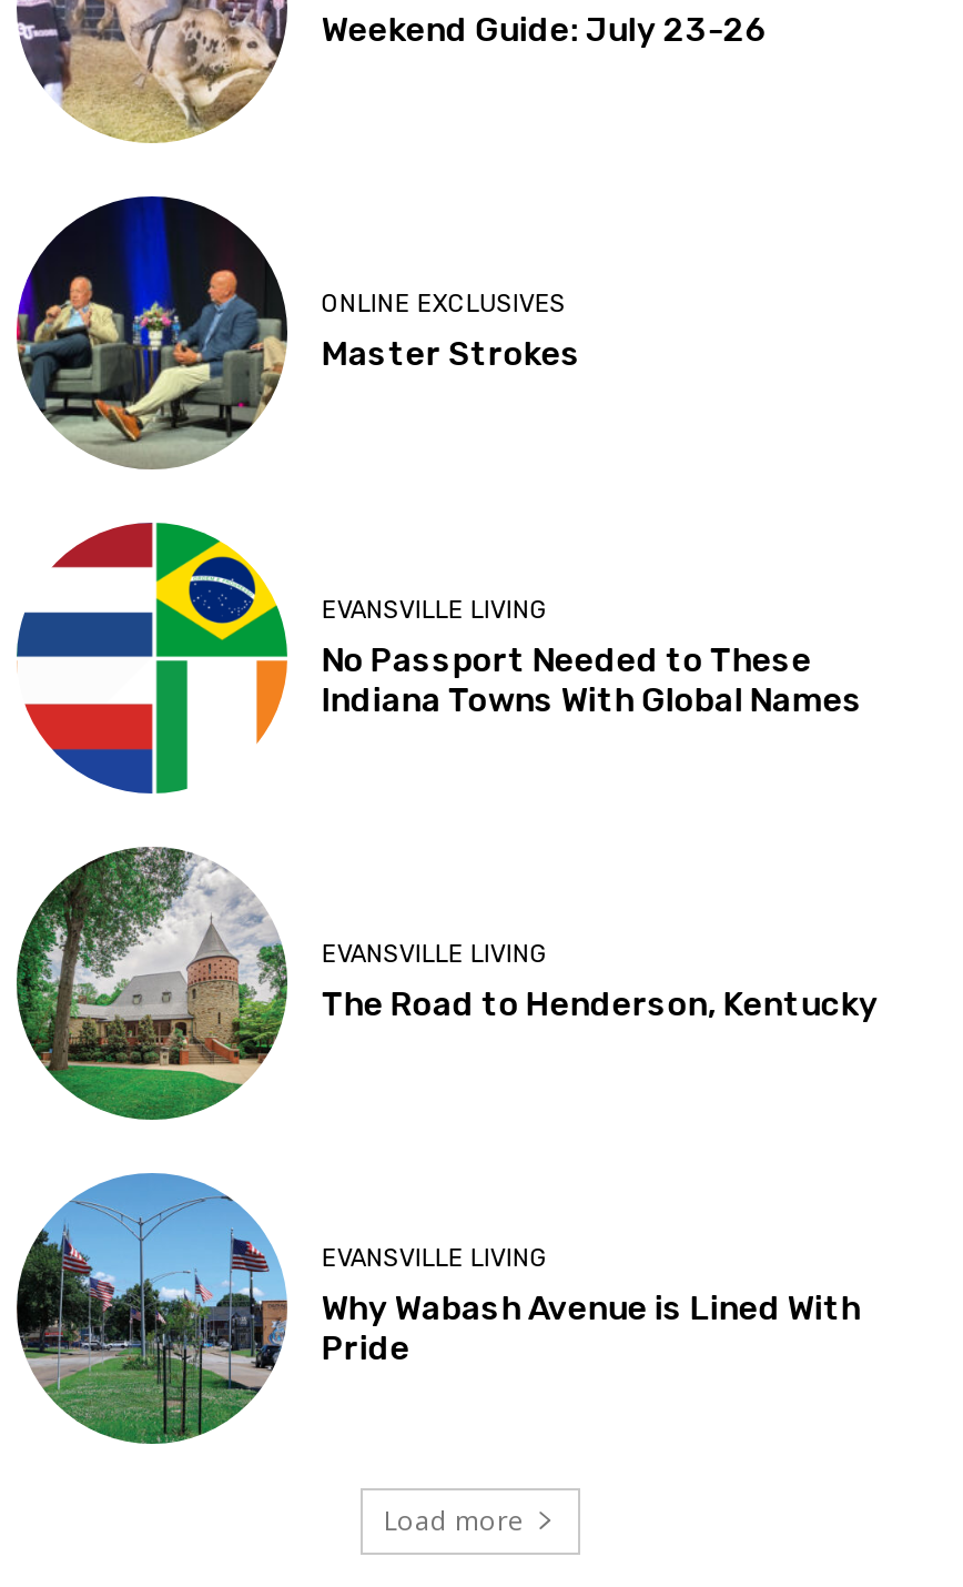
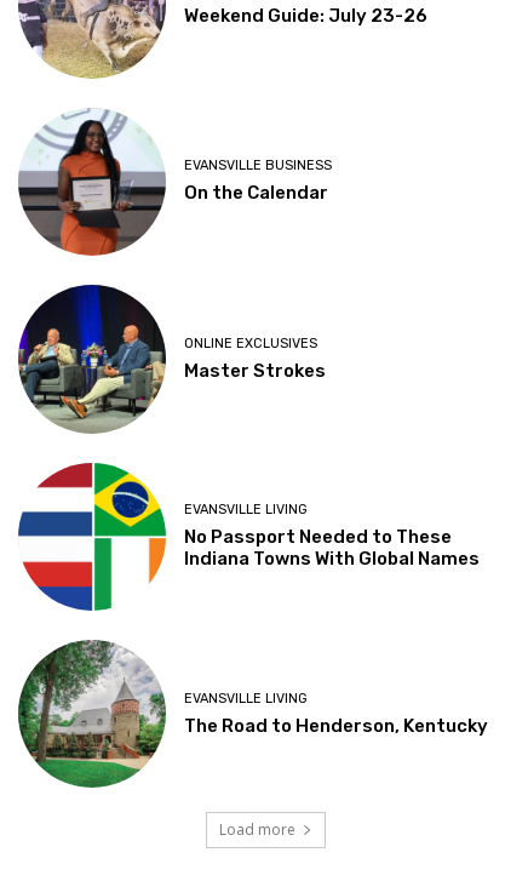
+ [image]
+ EVANSVILLE BUSINESS
+ On the Calendar

moved down: [image] | ONLINE EXCLUSIVES | Master Strokes | EVANSVILLE LIVING | No Passport Needed to These | Indiana Towns With Global Names | EVANSVILLE LIVING | The Road to Henderson, Kentucky

- [image]
- EVANSVILLE LIVING
- Why Wabash Avenue is Lined With
- Pride
